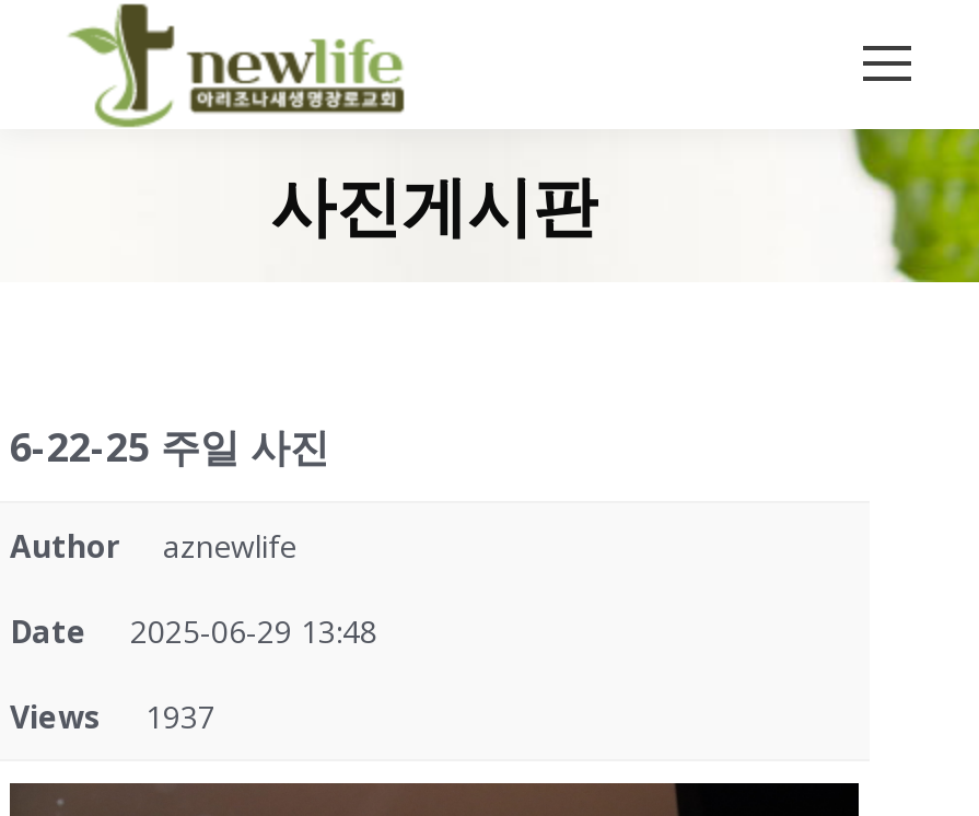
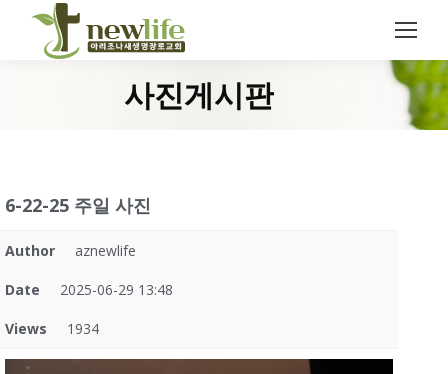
- Views 1937
+ Views 1934
